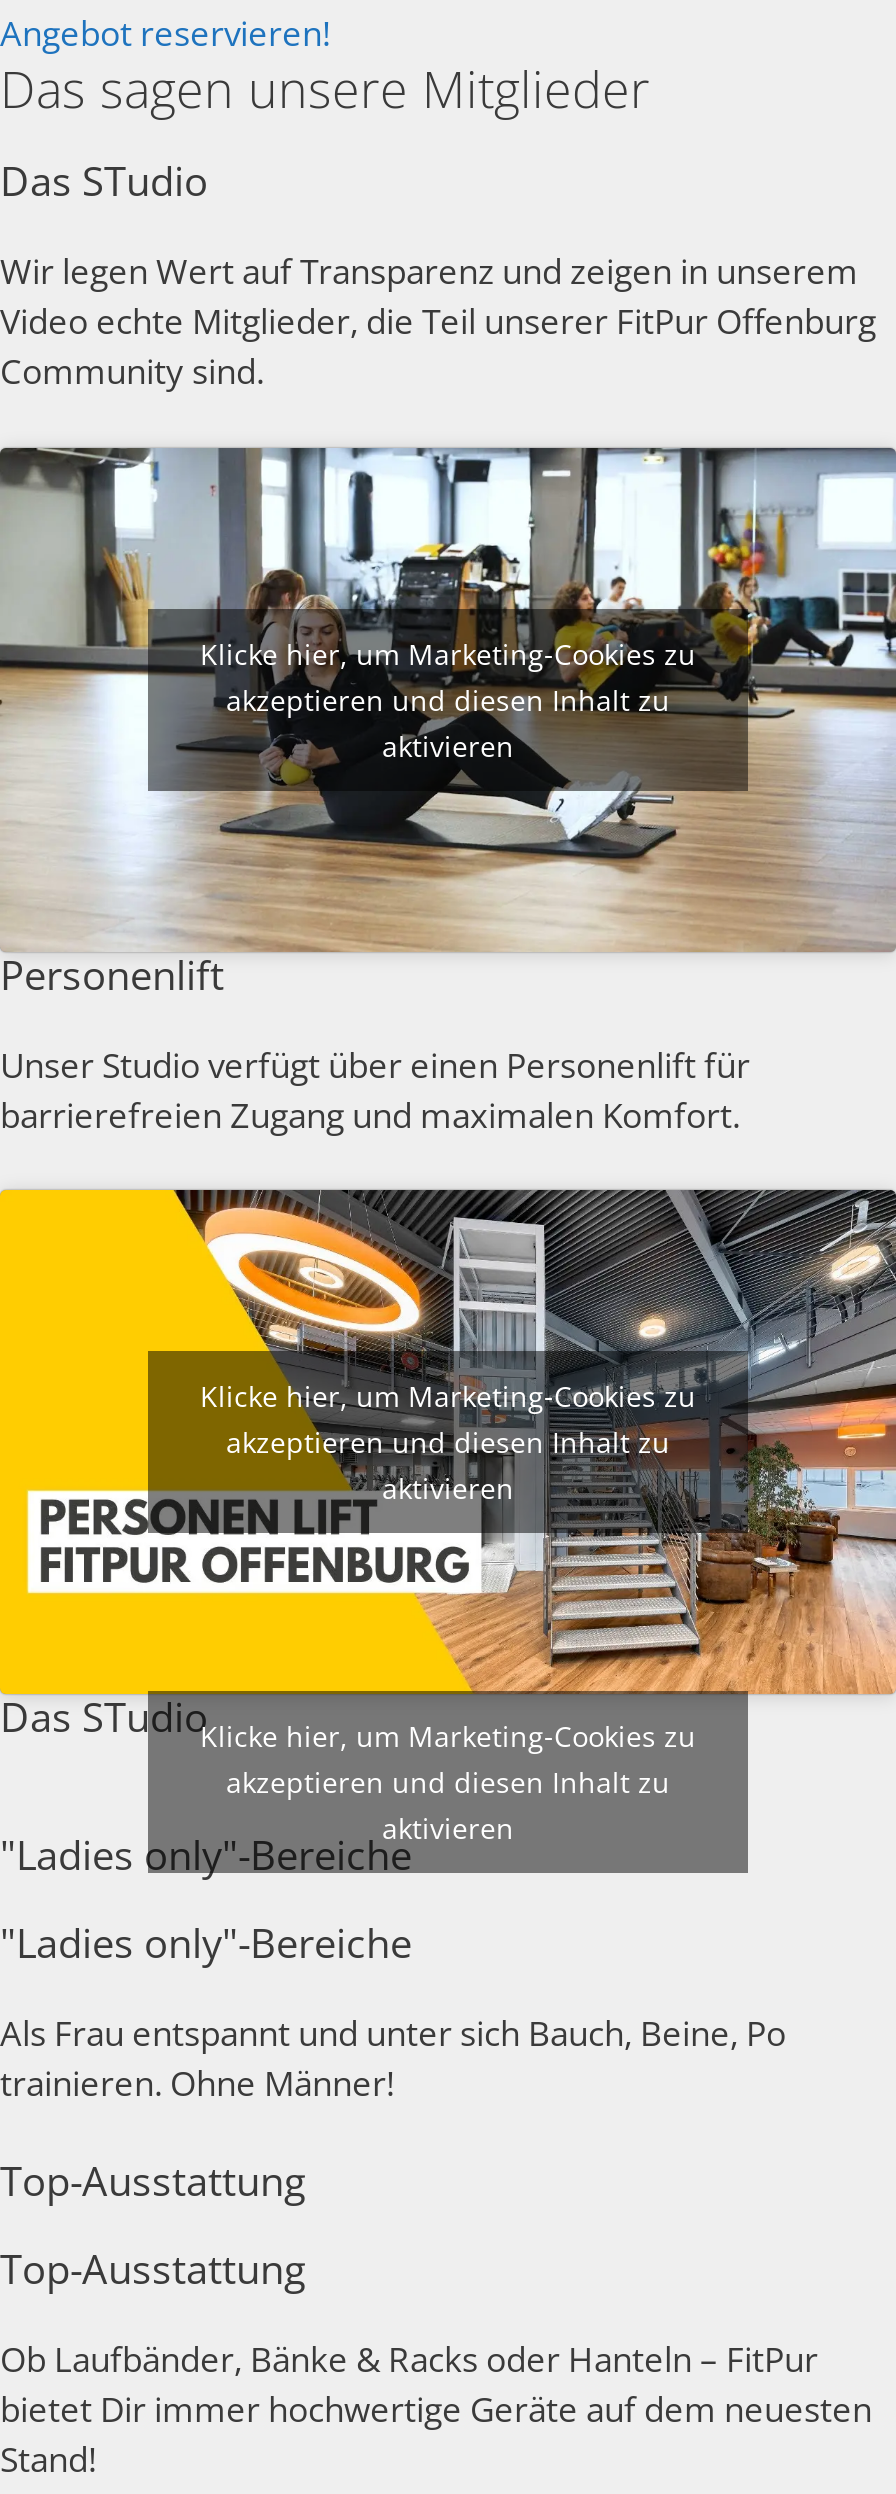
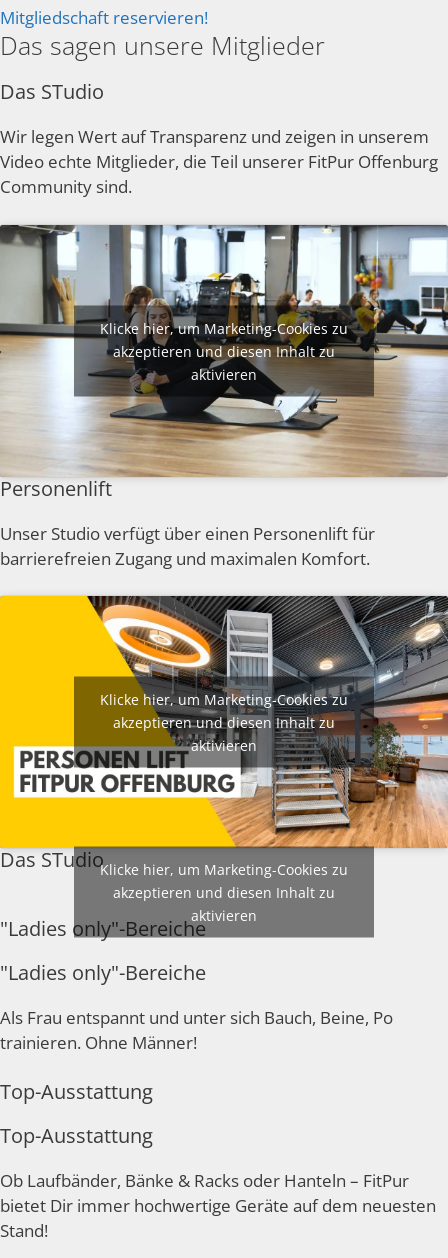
- Angebot reservieren!
+ Mitgliedschaft reservieren!
